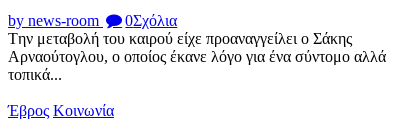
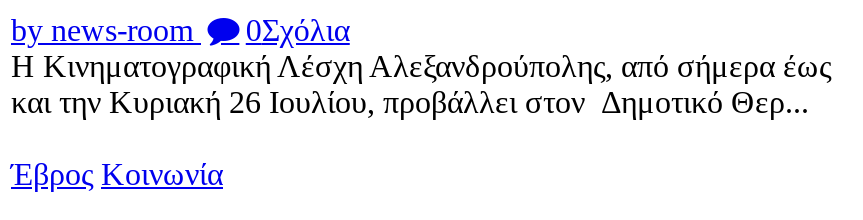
- Tην μεταβολή του καιρού είχε προαναγγείλει ο Σάκης
- Αρναούτογλου, ο οποίος έκανε λόγο για ένα σύντομο αλλά
- τοπικά...
+ Η Κινηματογραφική Λέσχη Αλεξανδρούπολης, από σήμερα έως
+ και την Κυριακή 26 Ιουλίου, προβάλλει στον Δημοτικό Θερ...
